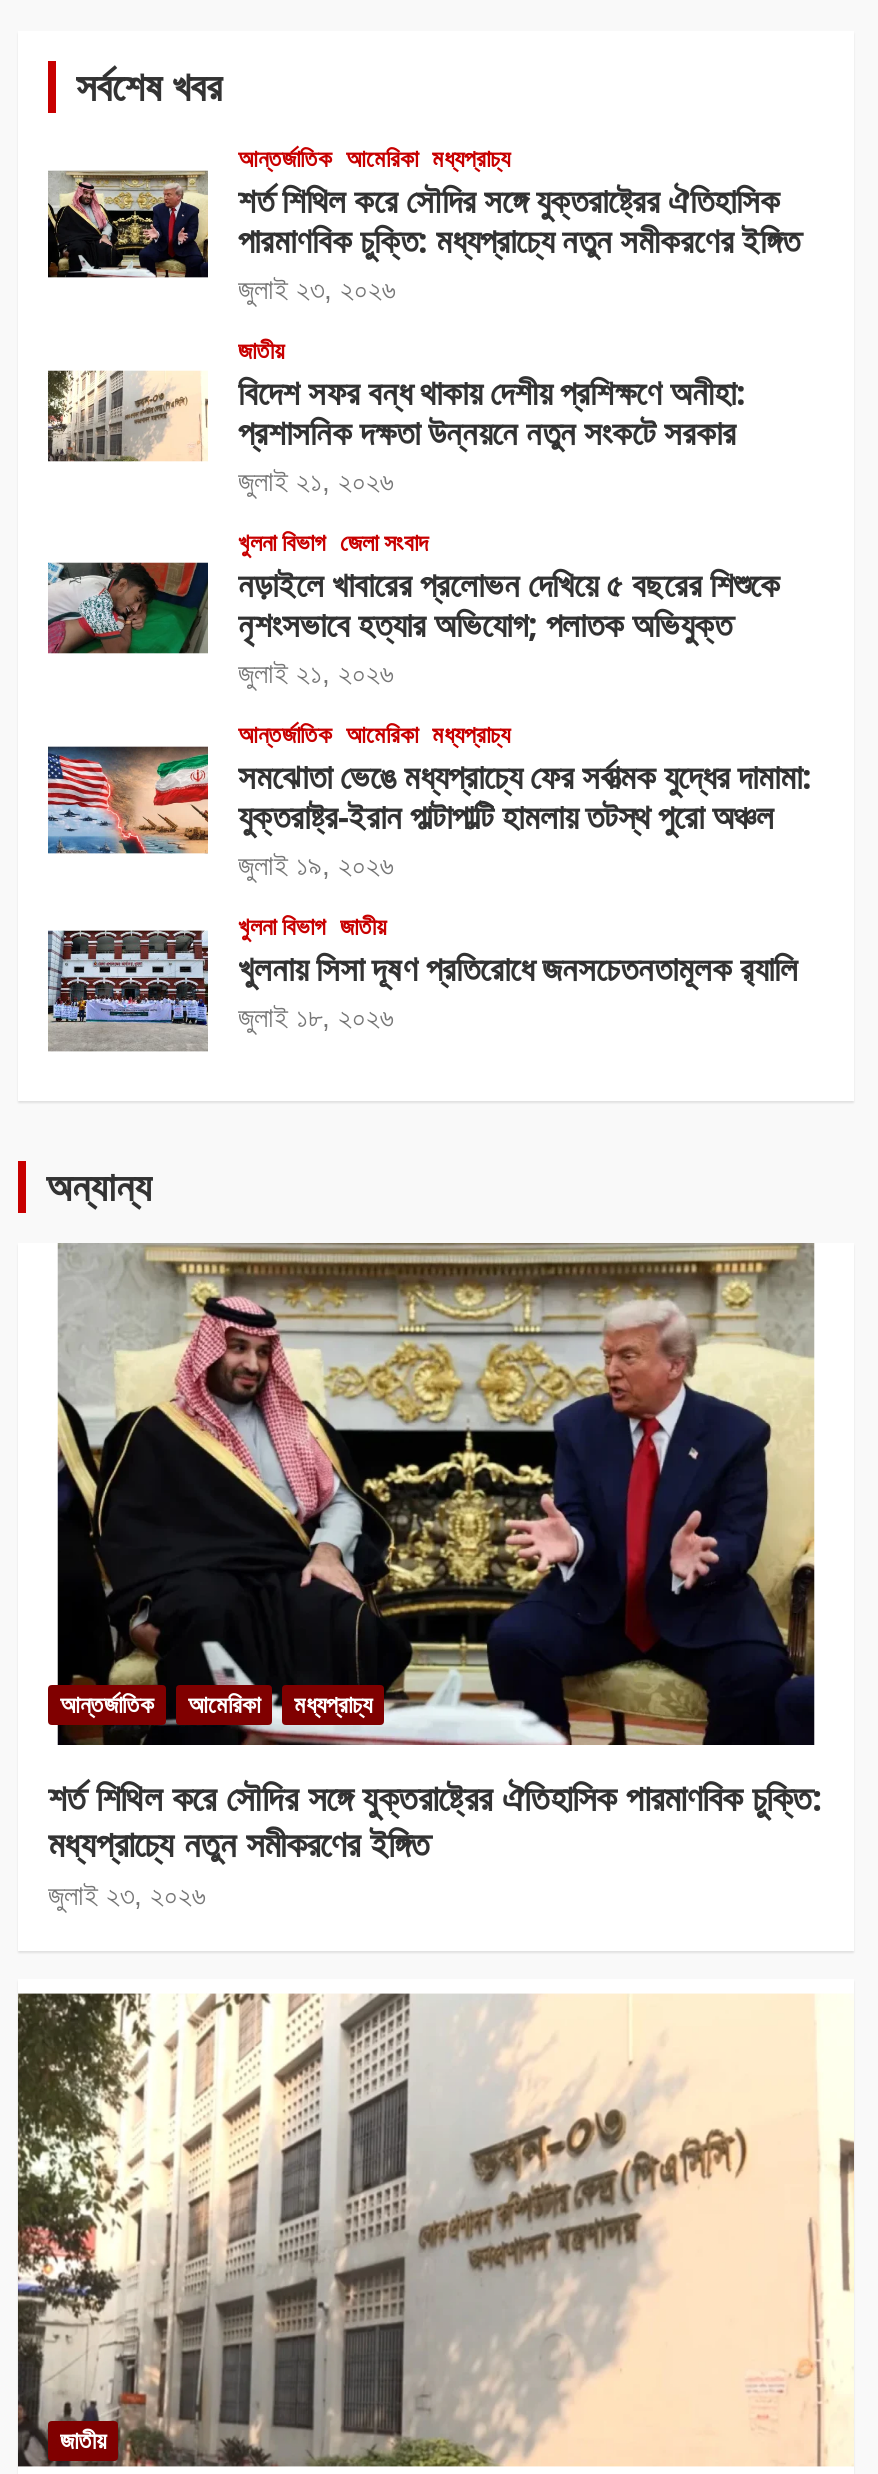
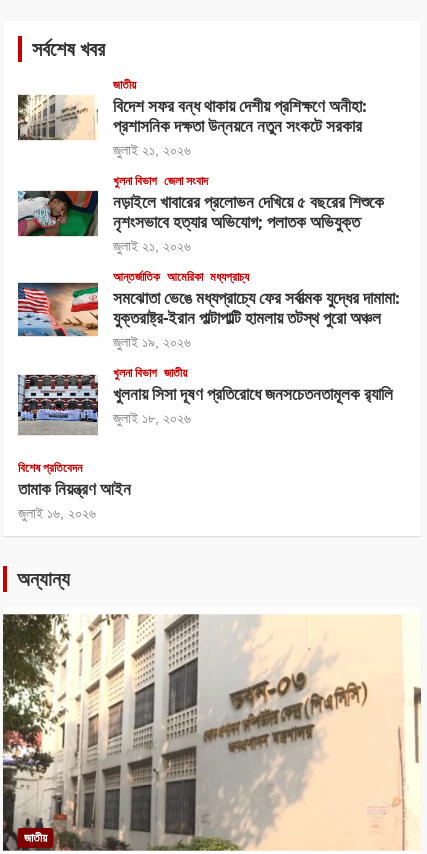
- [image]
- আন্তর্জাতিক আমেরিকা মধ্যপ্রাচ্য
- শর্ত শিথিল করে সৌদির সঙ্গে যুক্তরাষ্ট্রের ঐতিহাসিক
- পারমাণবিক চুক্তি: মধ্যপ্রাচ্যে নতুন সমীকরণের ইঙ্গিত
- জুলাই ২৩, ২০২৬

+ বিশেষ প্রতিবেদন
+ তামাক নিয়ন্ত্রণ আইন
+ জুলাই ১৬, ২০২৬

- [image]
- আন্তর্জাতিক
- আমেরিকা
- মধ্যপ্রাচ্য
- শর্ত শিথিল করে সৌদির সঙ্গে যুক্তরাষ্ট্রের ঐতিহাসিক পারমাণবিক চুক্তি:
- মধ্যপ্রাচ্যে নতুন সমীকরণের ইঙ্গিত
- জুলাই ২৩, ২০২৬
